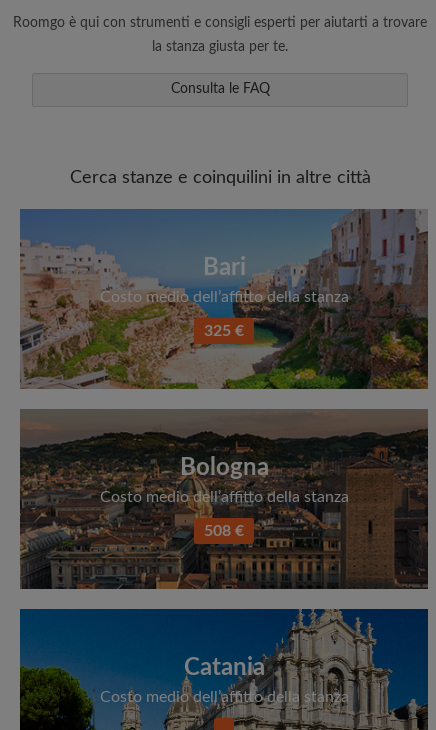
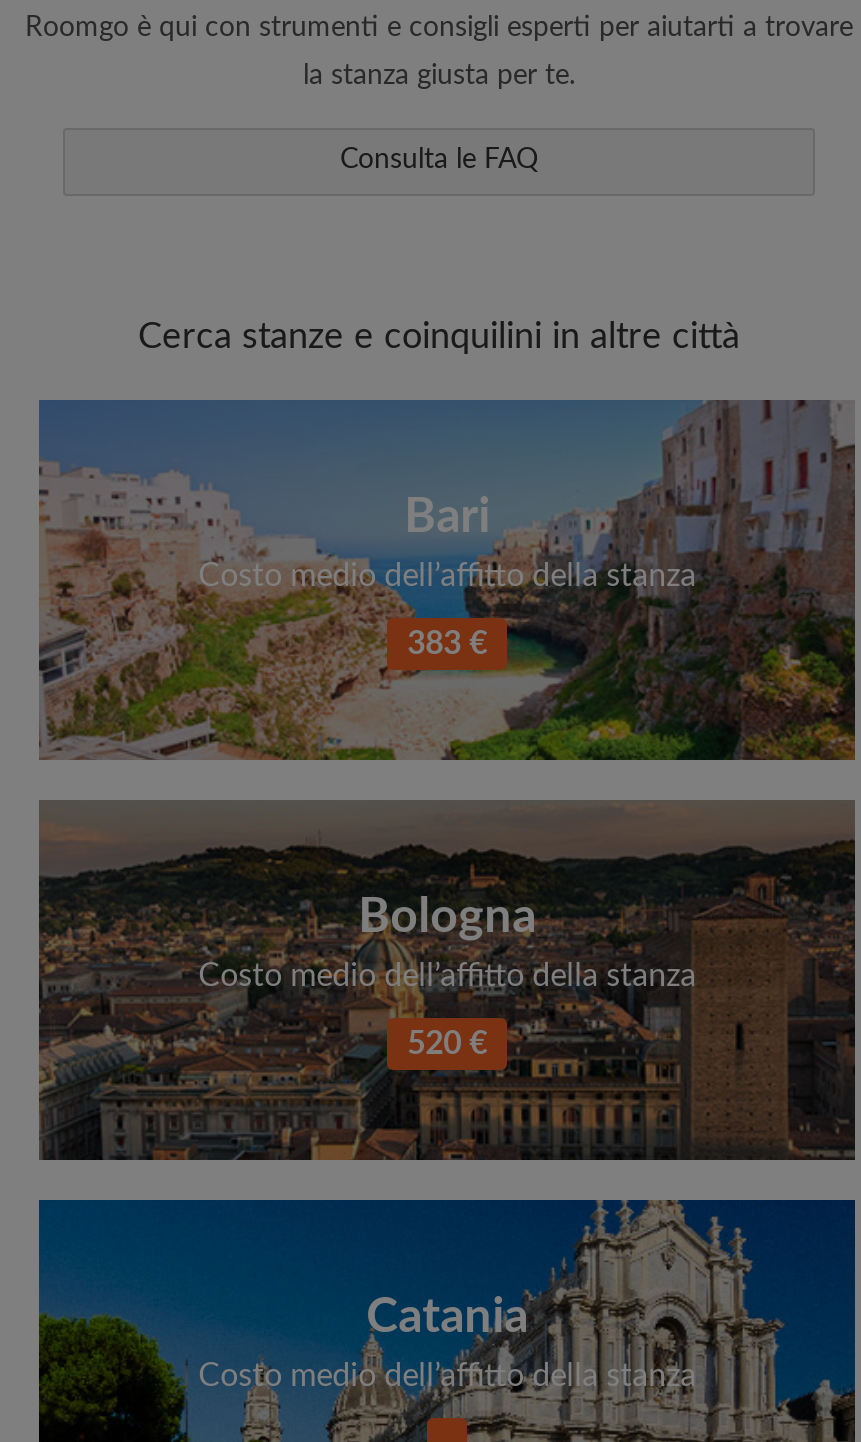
- 325 €
+ 383 €

- 508 €
+ 520 €
